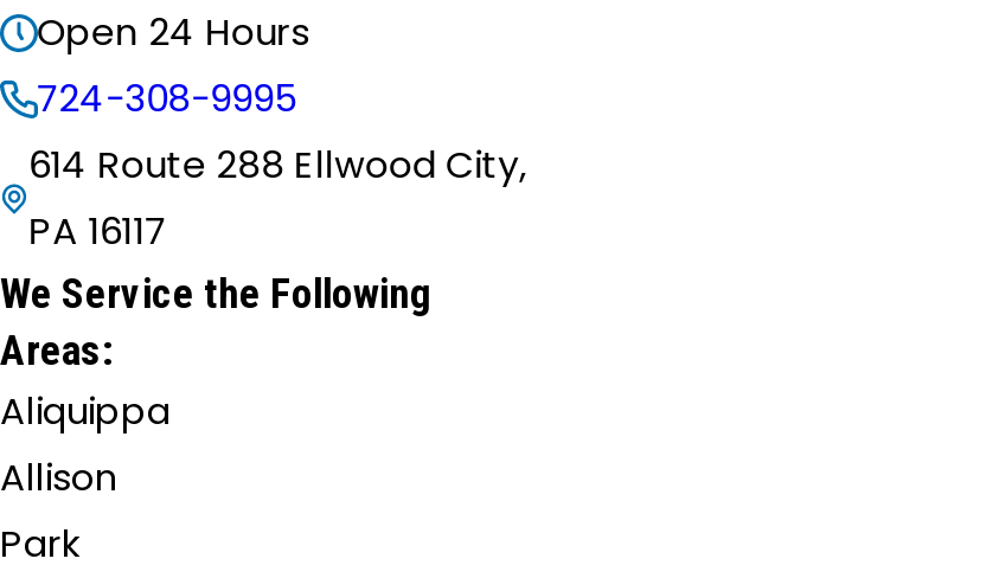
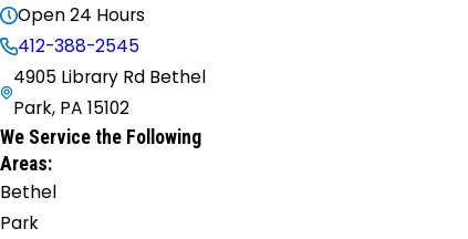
- 724-308-9995
- 614 Route 288 Ellwood City,
- PA 16117
+ 412-388-2545
+ 4905 Library Rd Bethel
+ Park, PA 15102

- Aliquippa
- Allison
+ Bethel
